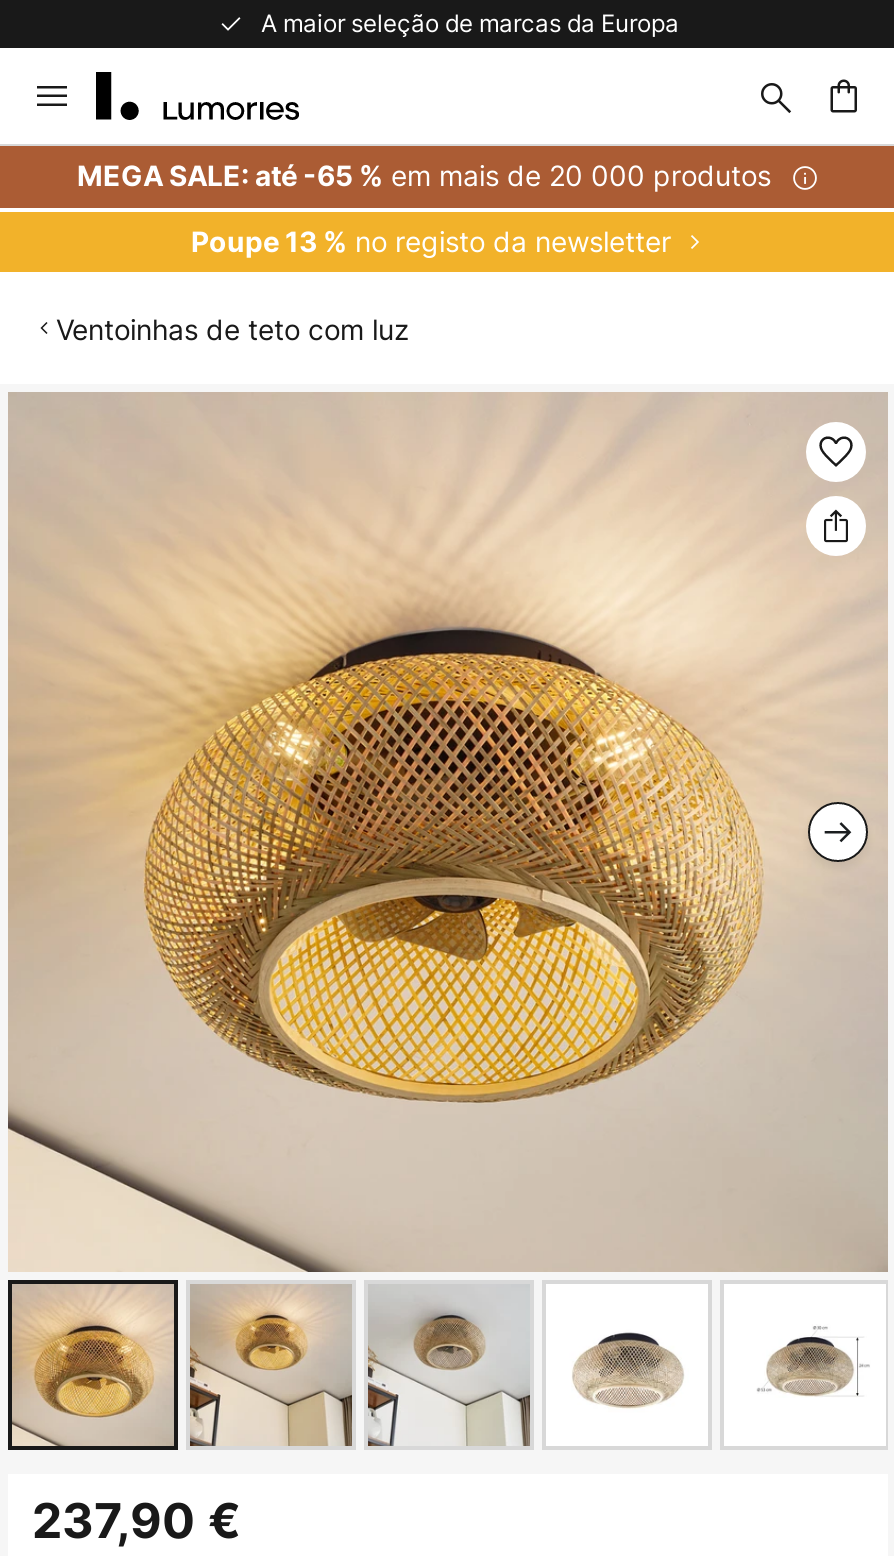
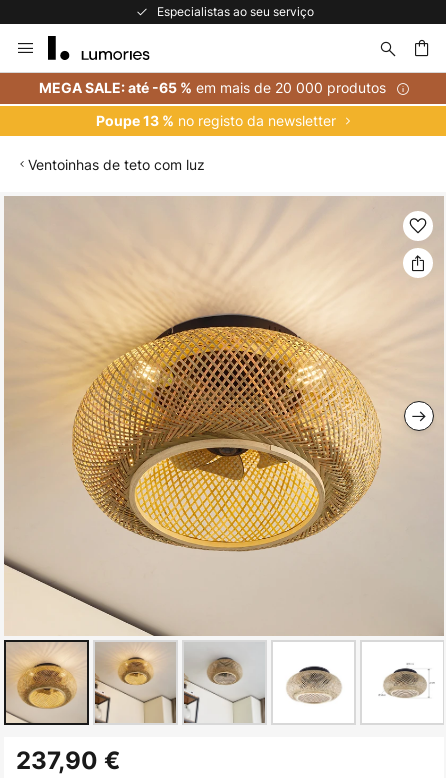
- A maior seleção de marcas da Europa
+ Especialistas ao seu serviço
